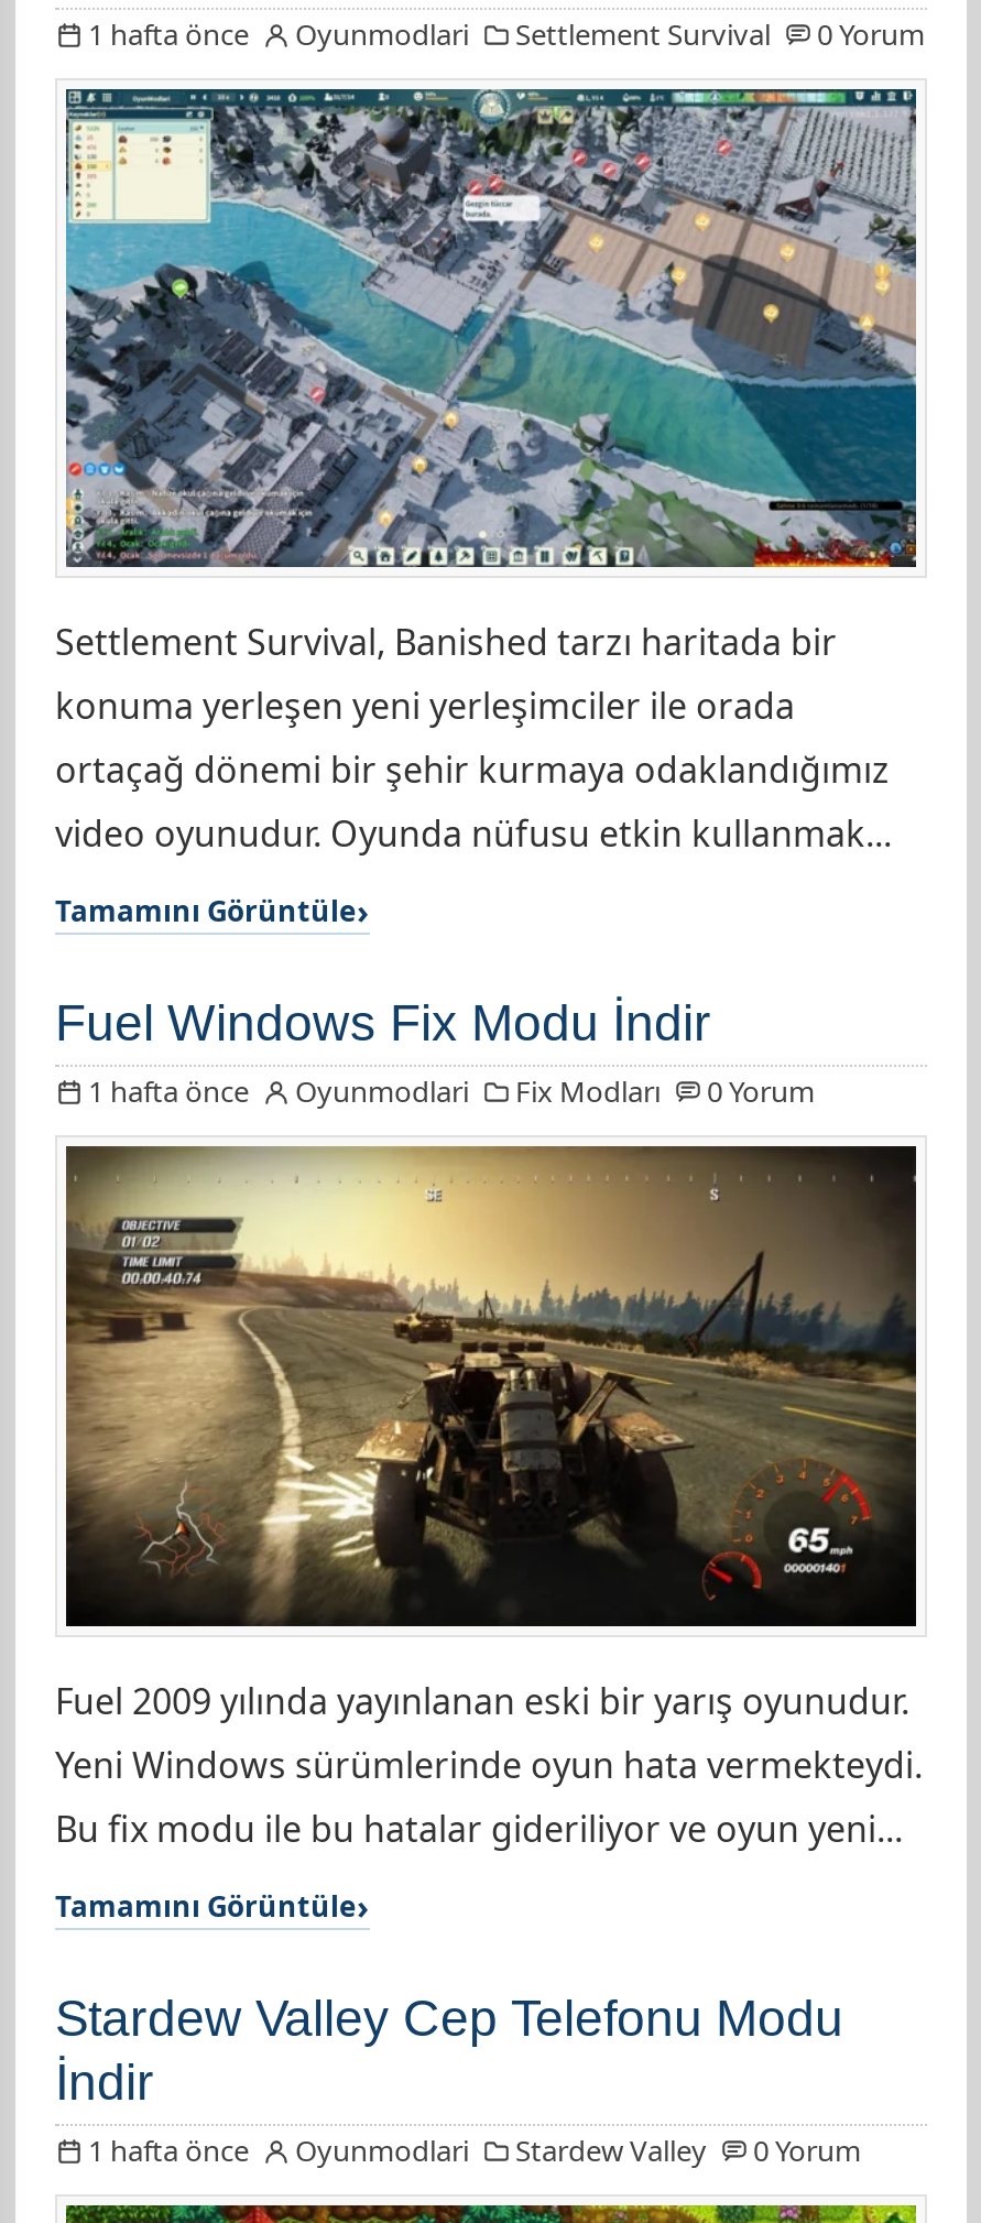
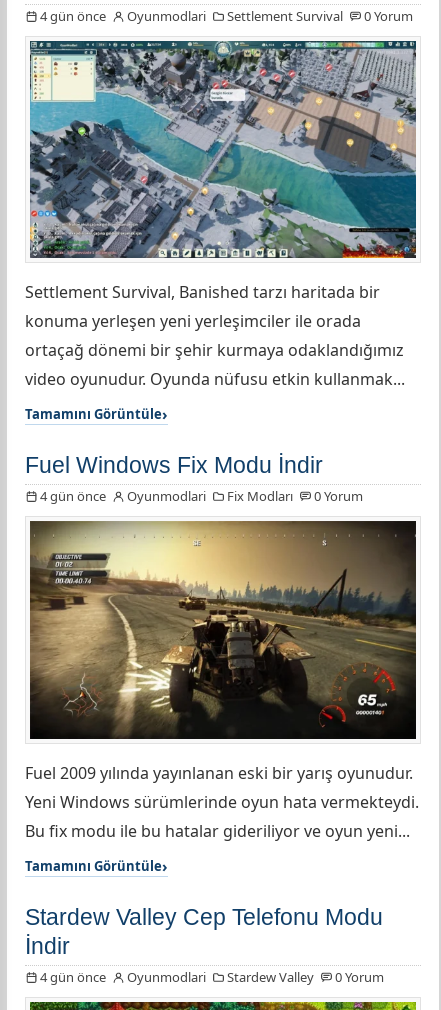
- 1 hafta önce Oyunmodlari Settlement Survival 0 Yorum
+ 4 gün önce Oyunmodlari Settlement Survival 0 Yorum

- 1 hafta önce Oyunmodlari Fix Modları 0 Yorum
+ 4 gün önce Oyunmodlari Fix Modları 0 Yorum

- 1 hafta önce Oyunmodlari Stardew Valley 0 Yorum
+ 4 gün önce Oyunmodlari Stardew Valley 0 Yorum
